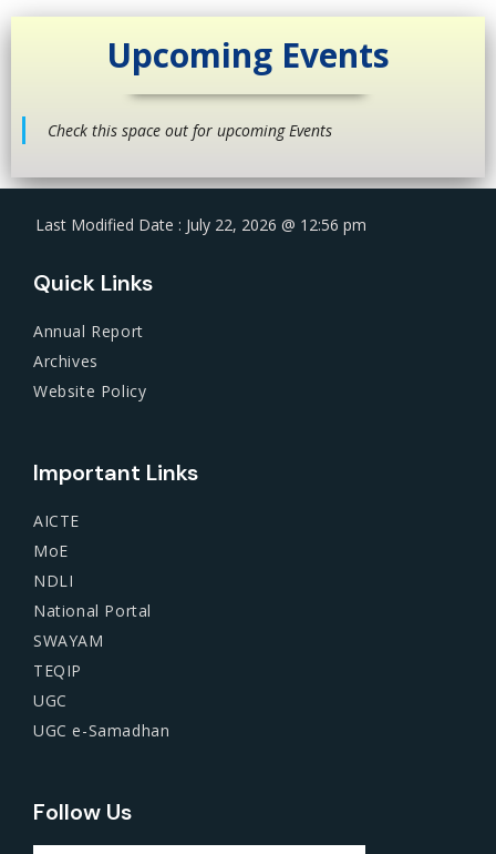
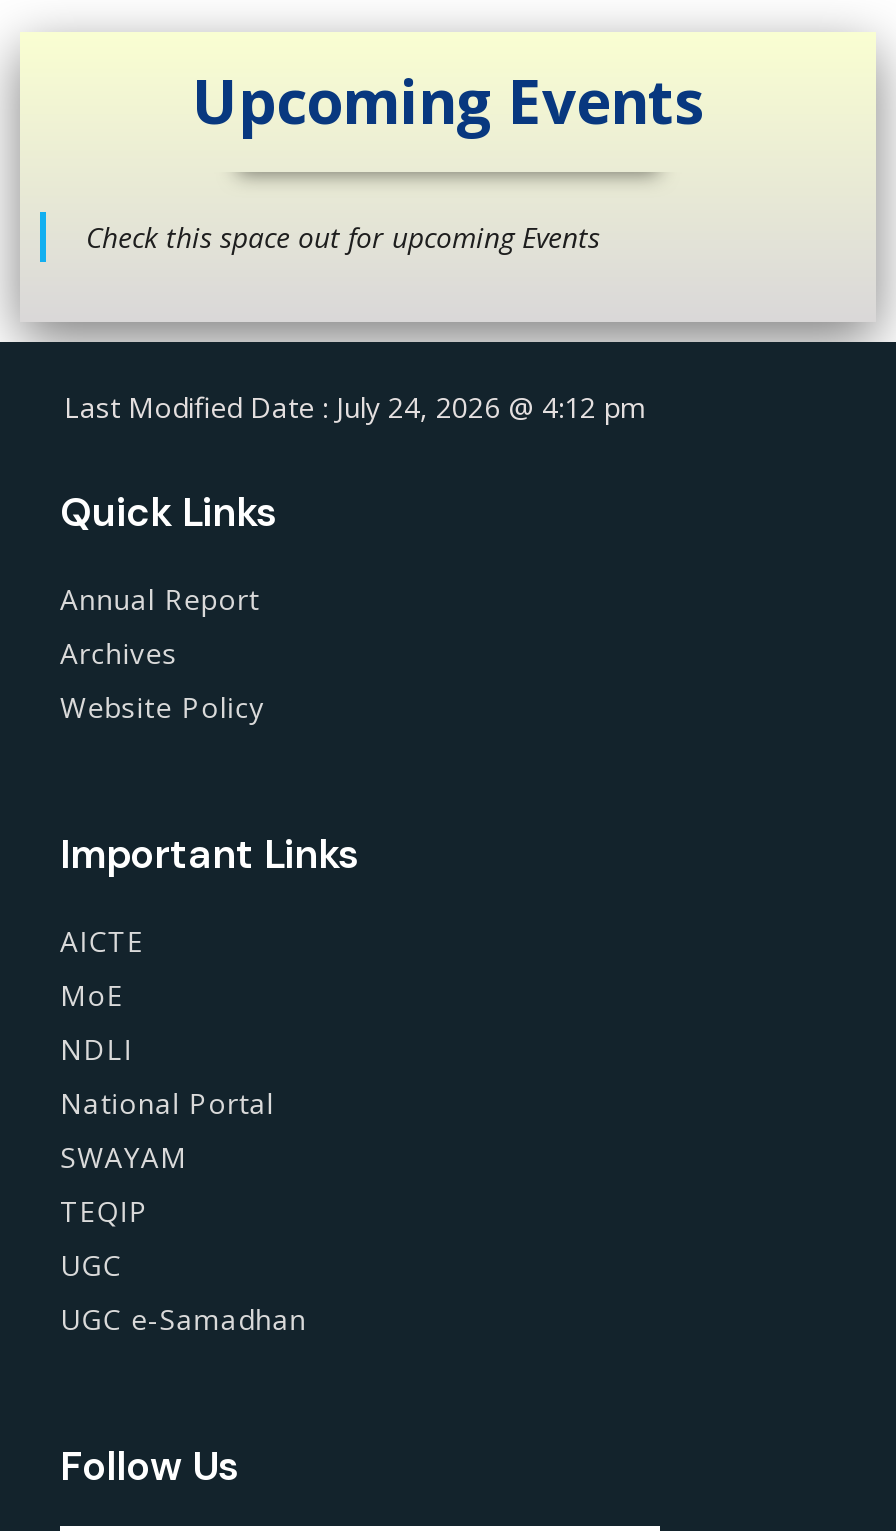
- Last Modified Date : July 22, 2026 @ 12:56 pm
+ Last Modified Date : July 24, 2026 @ 4:12 pm
